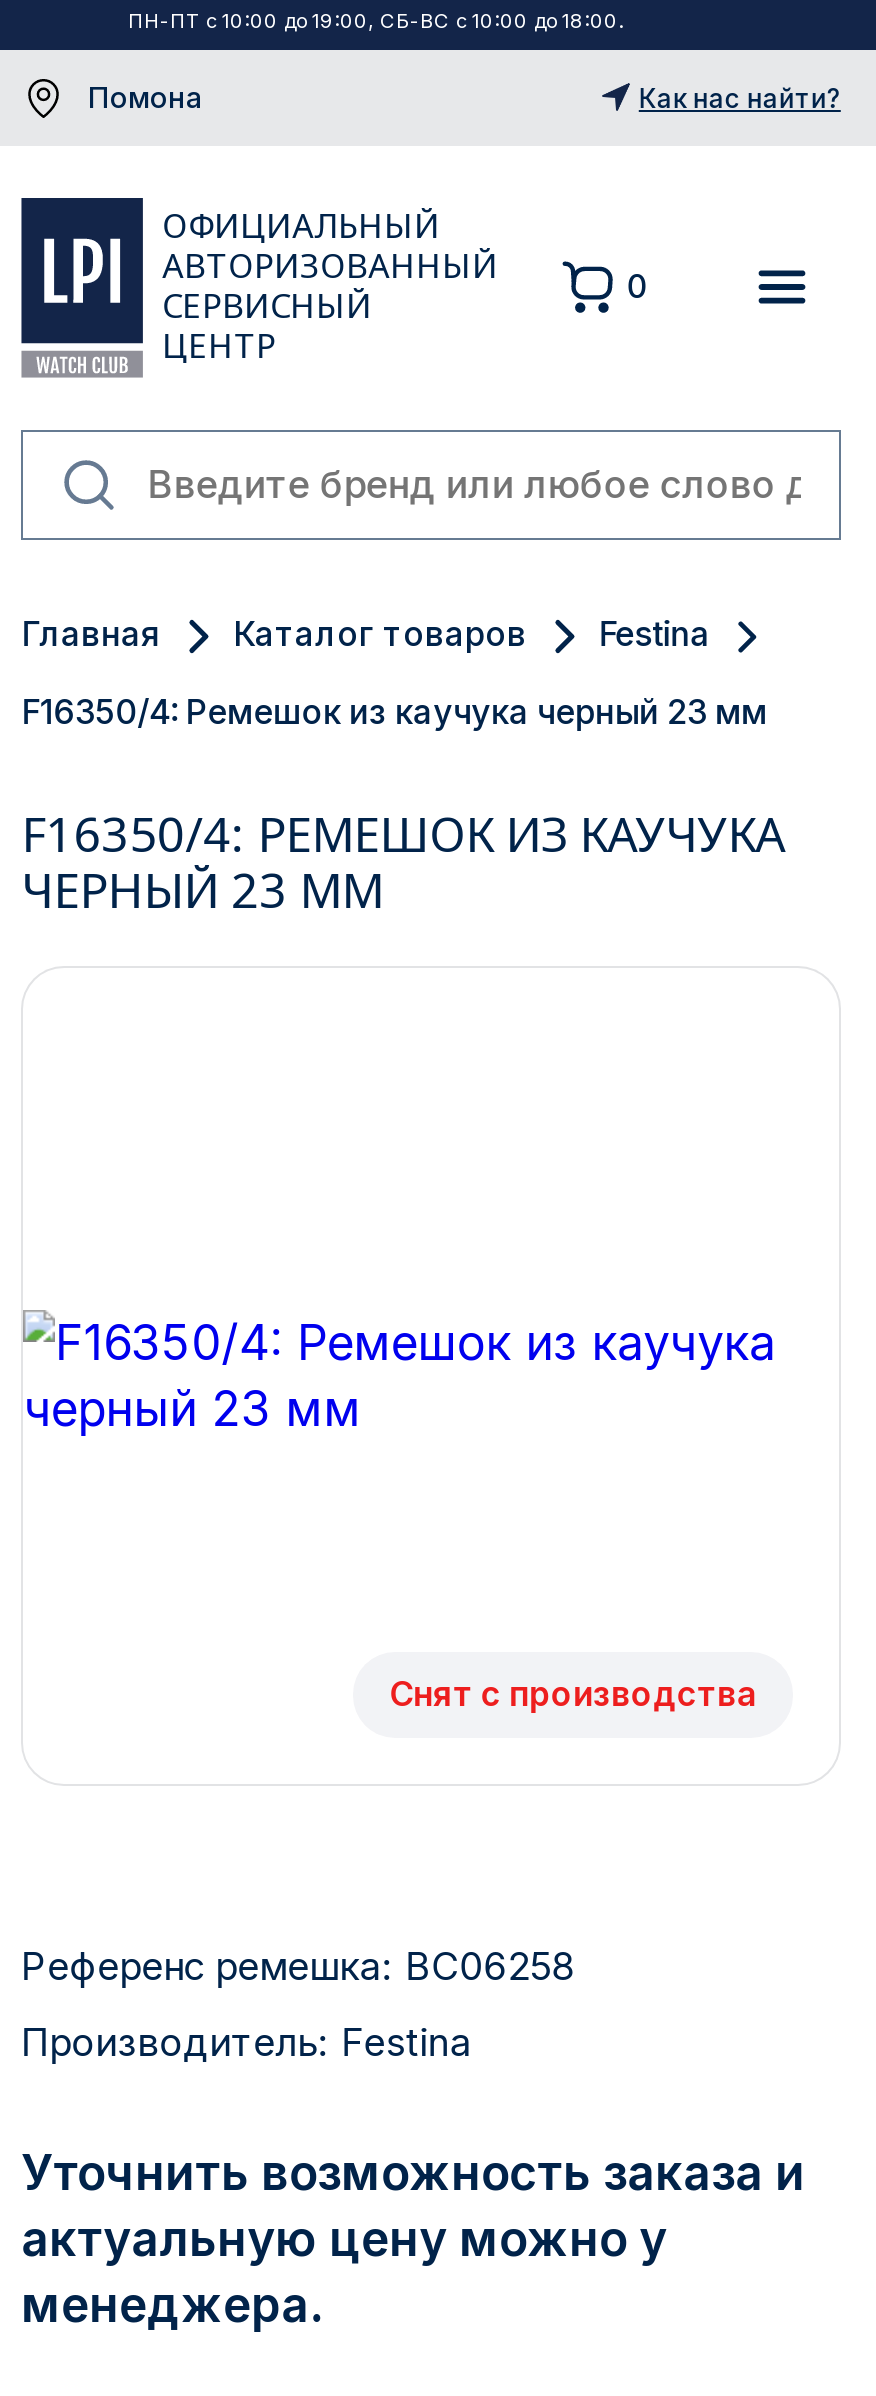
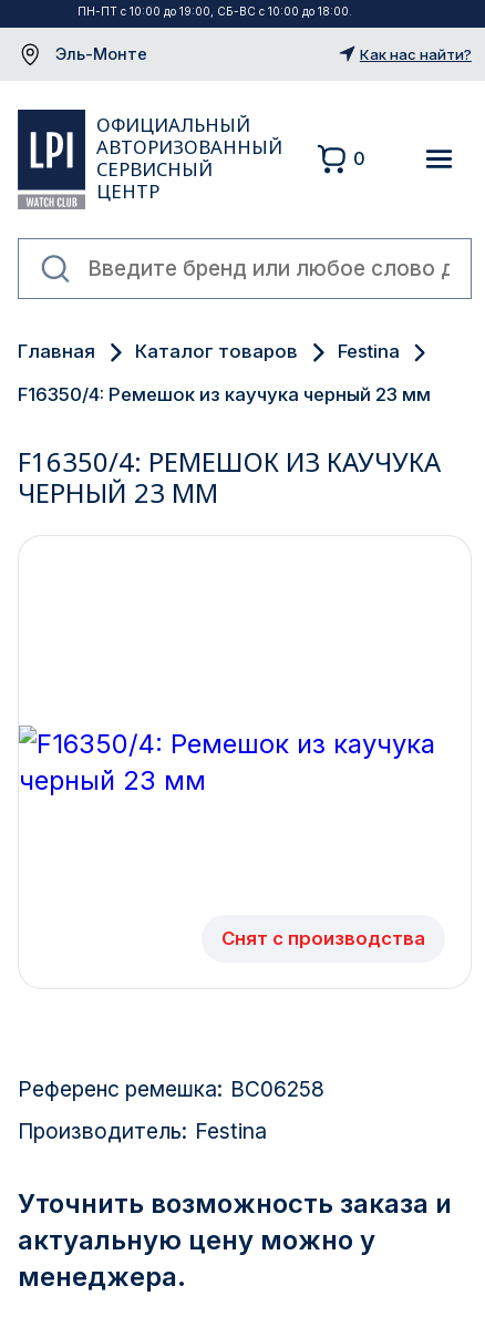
- Помона
+ Эль-Монте
